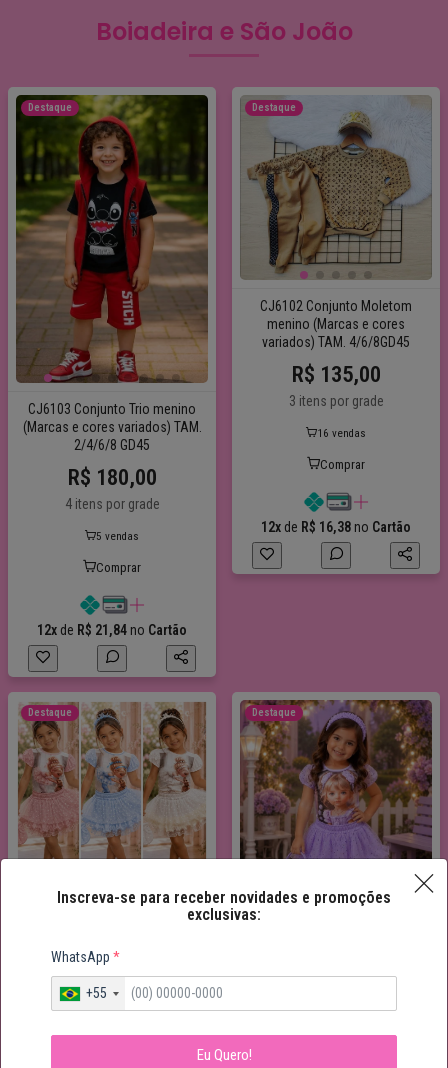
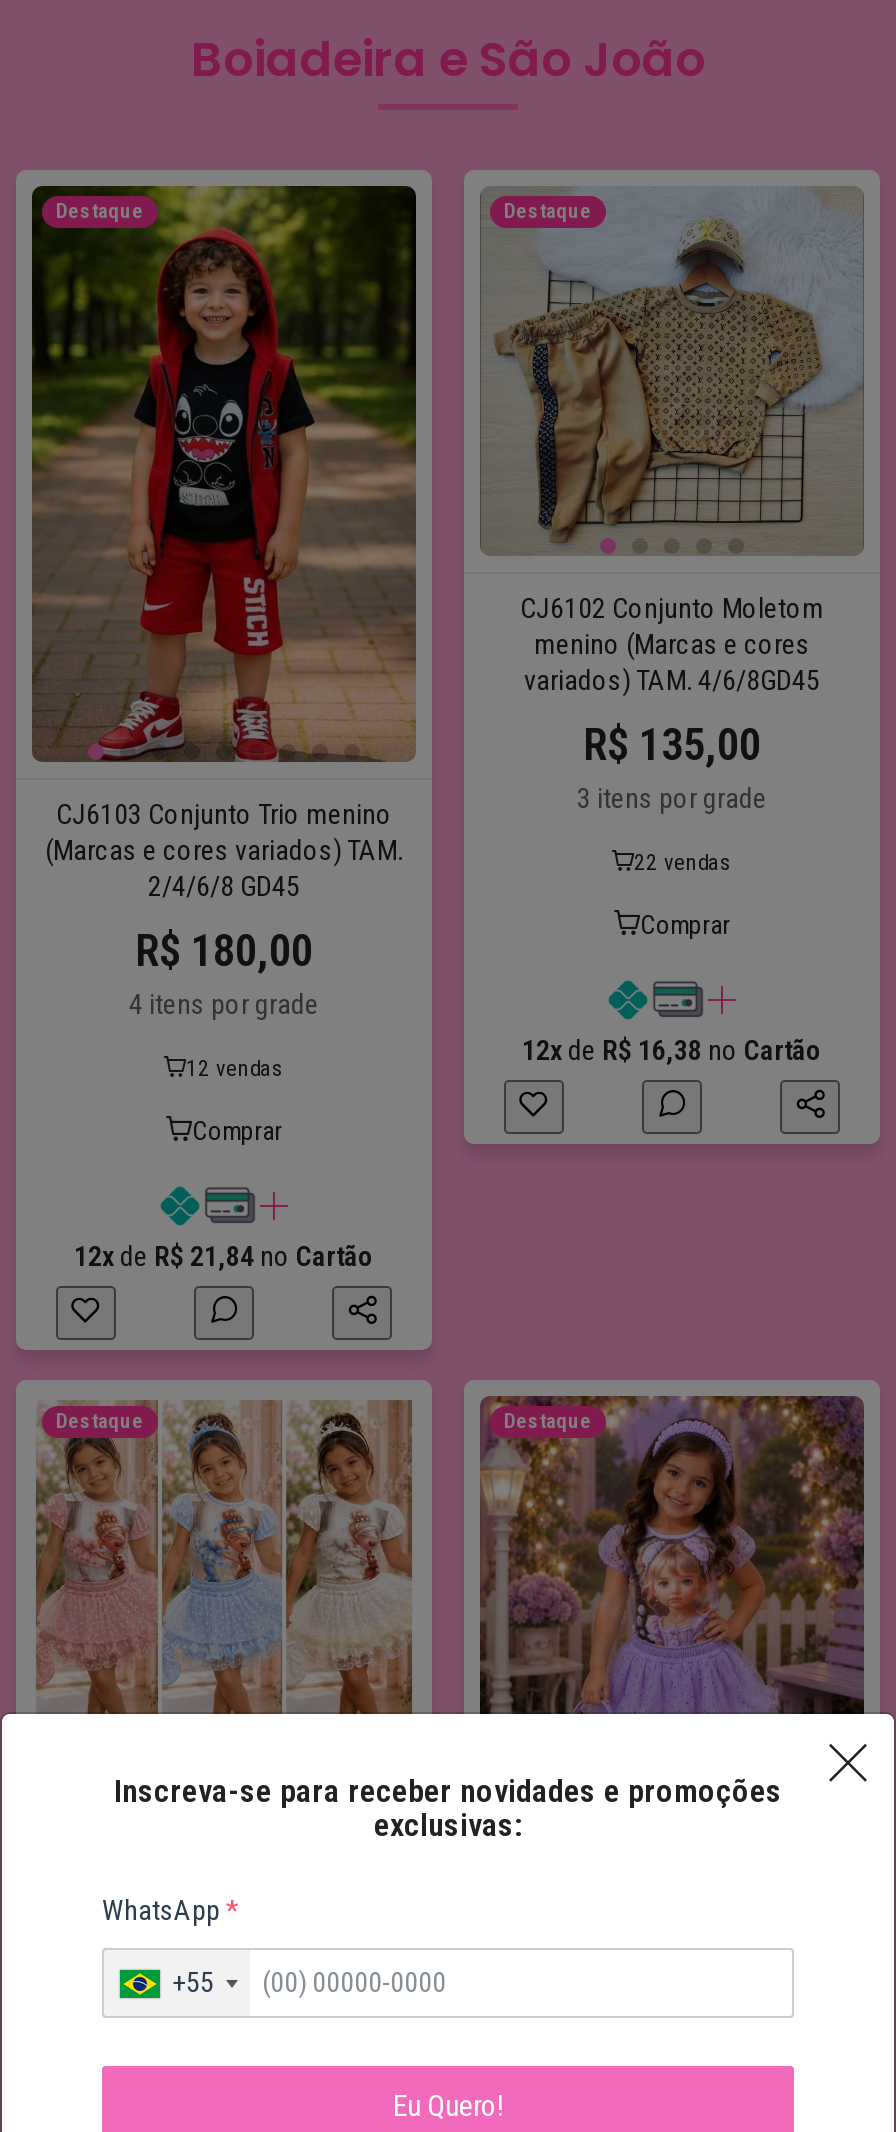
- 16 vendas
+ 22 vendas

- 5 vendas
+ 12 vendas
